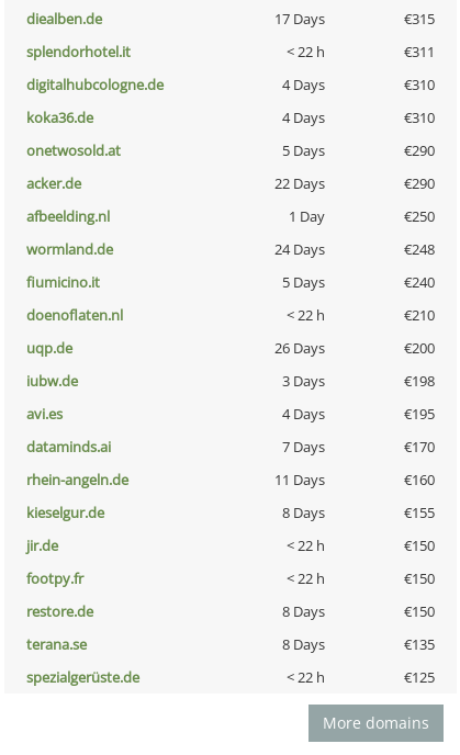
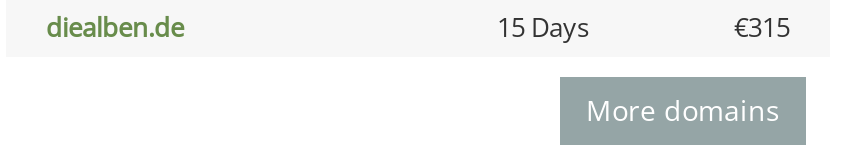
- 17 Days
+ 15 Days

- splendorhotel.it
- < 22 h
- €311
- digitalhubcologne.de
- 4 Days
- €310
- koka36.de
- 4 Days
- €310
- onetwosold.at
- 5 Days
- €290
- acker.de
- 22 Days
- €290
- afbeelding.nl
- 1 Day
- €250
- wormland.de
- 24 Days
- €248
- fiumicino.it
- 5 Days
- €240
- doenoflaten.nl
- < 22 h
- €210
- uqp.de
- 26 Days
- €200
- iubw.de
- 3 Days
- €198
- avi.es
- 4 Days
- €195
- dataminds.ai
- 7 Days
- €170
- rhein-angeln.de
- 11 Days
- €160
- kieselgur.de
- 8 Days
- €155
- jir.de
- < 22 h
- €150
- footpy.fr
- < 22 h
- €150
- restore.de
- 8 Days
- €150
- terana.se
- 8 Days
- €135
- spezialgerüste.de
- < 22 h
- €125
